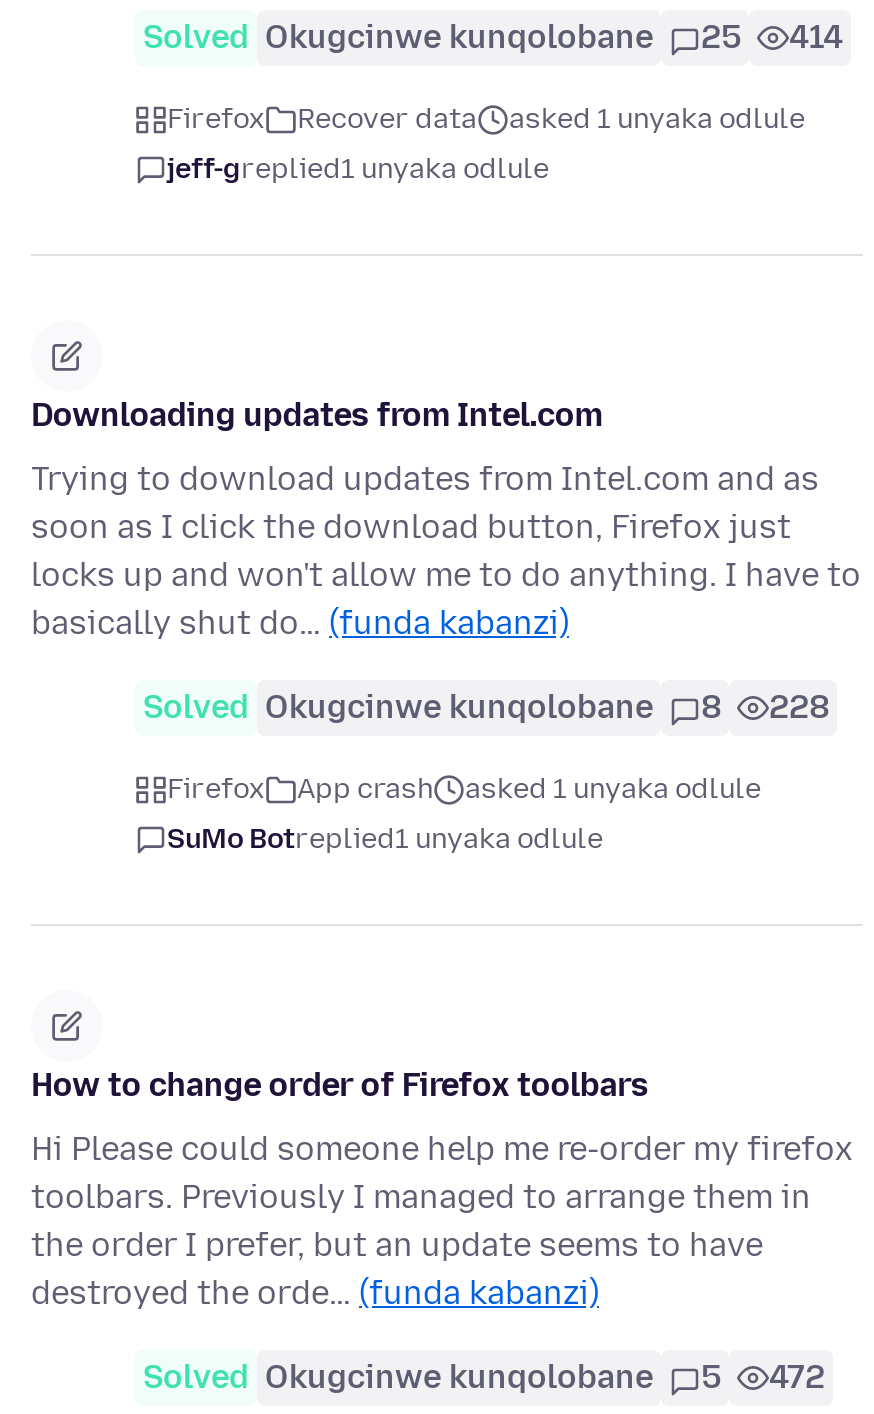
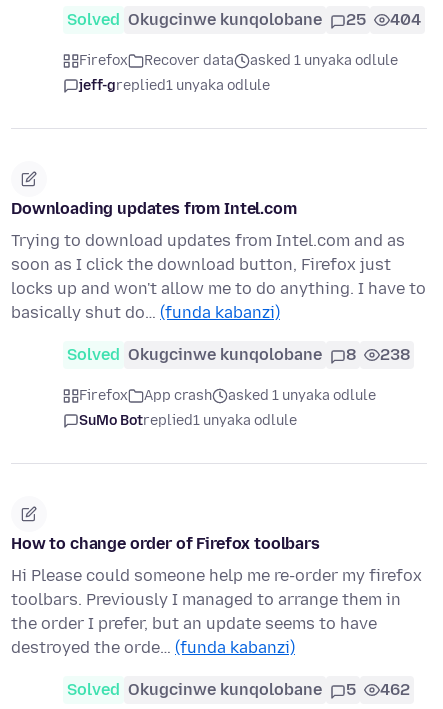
- Solved Okugcinwe kunqolobane 25 414
+ Solved Okugcinwe kunqolobane 25 404

- Solved Okugcinwe kunqolobane 8 228
+ Solved Okugcinwe kunqolobane 8 238

- Solved Okugcinwe kunqolobane 5 472
+ Solved Okugcinwe kunqolobane 5 462
